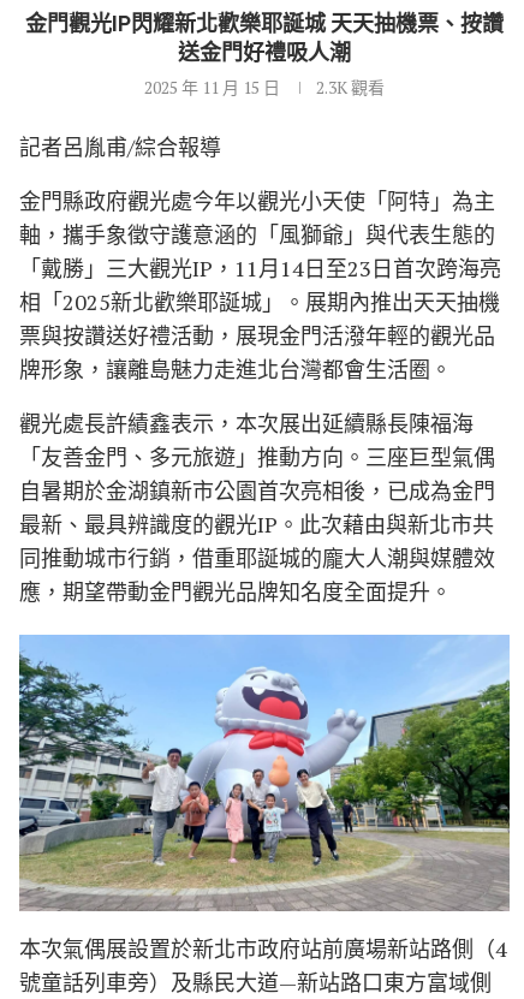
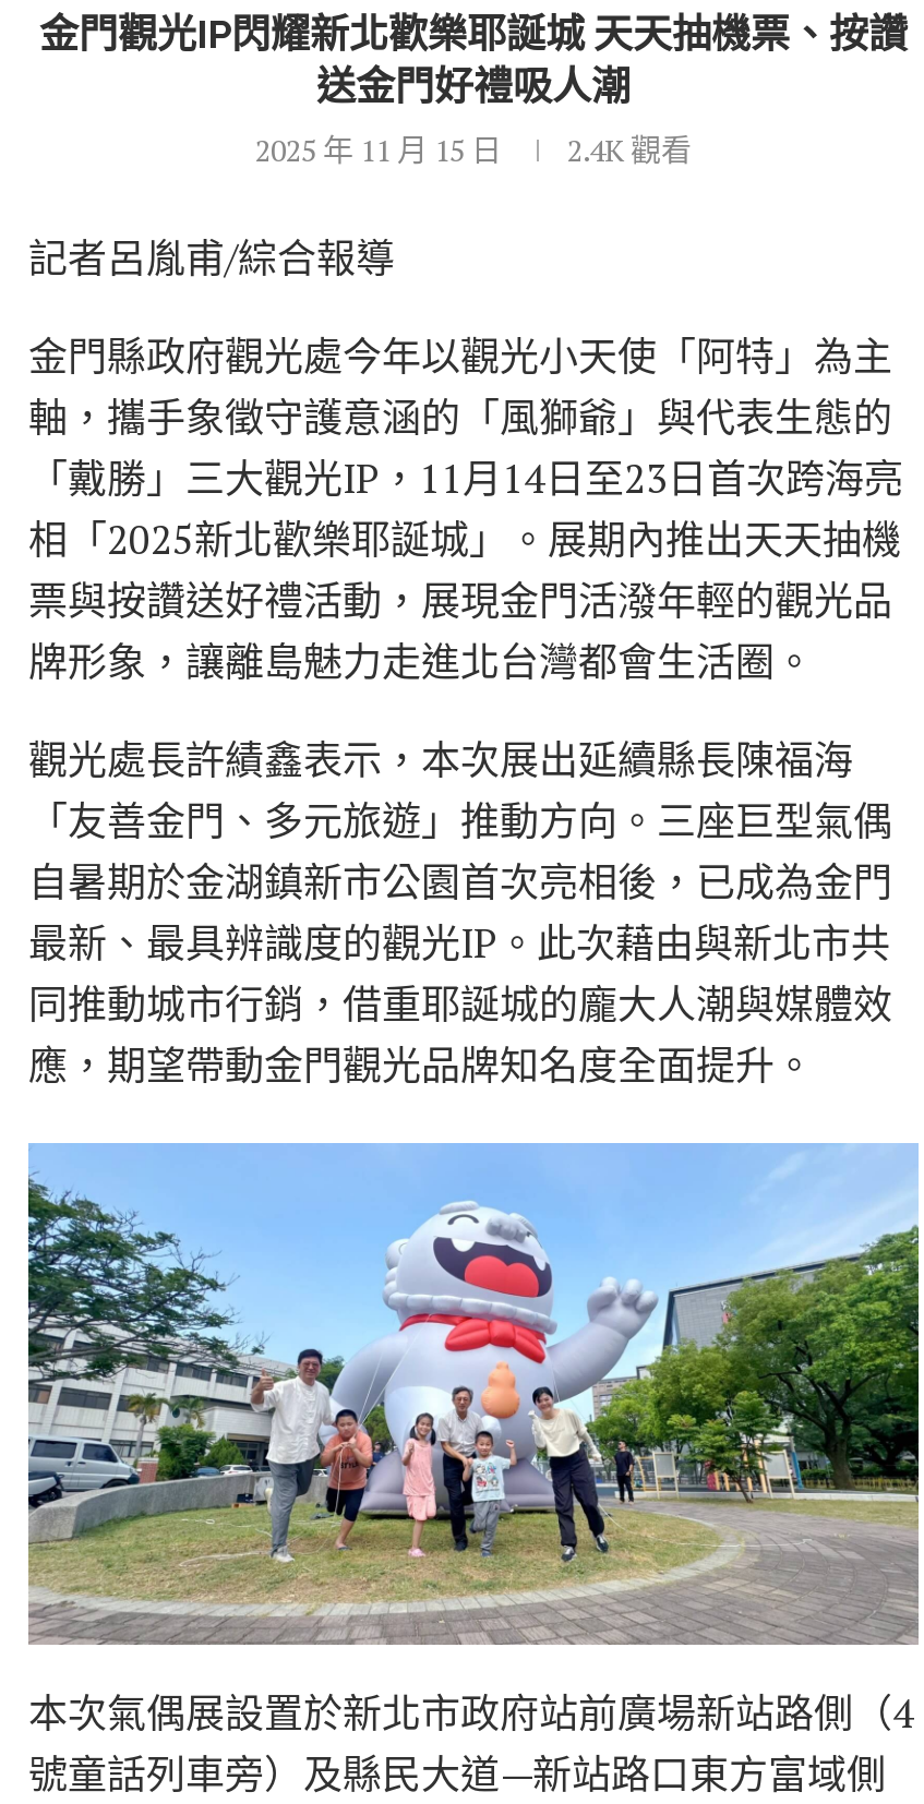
- 2025 年 11 月 15 日 2.3K觀看
+ 2025 年 11 月 15 日 2.4K觀看
